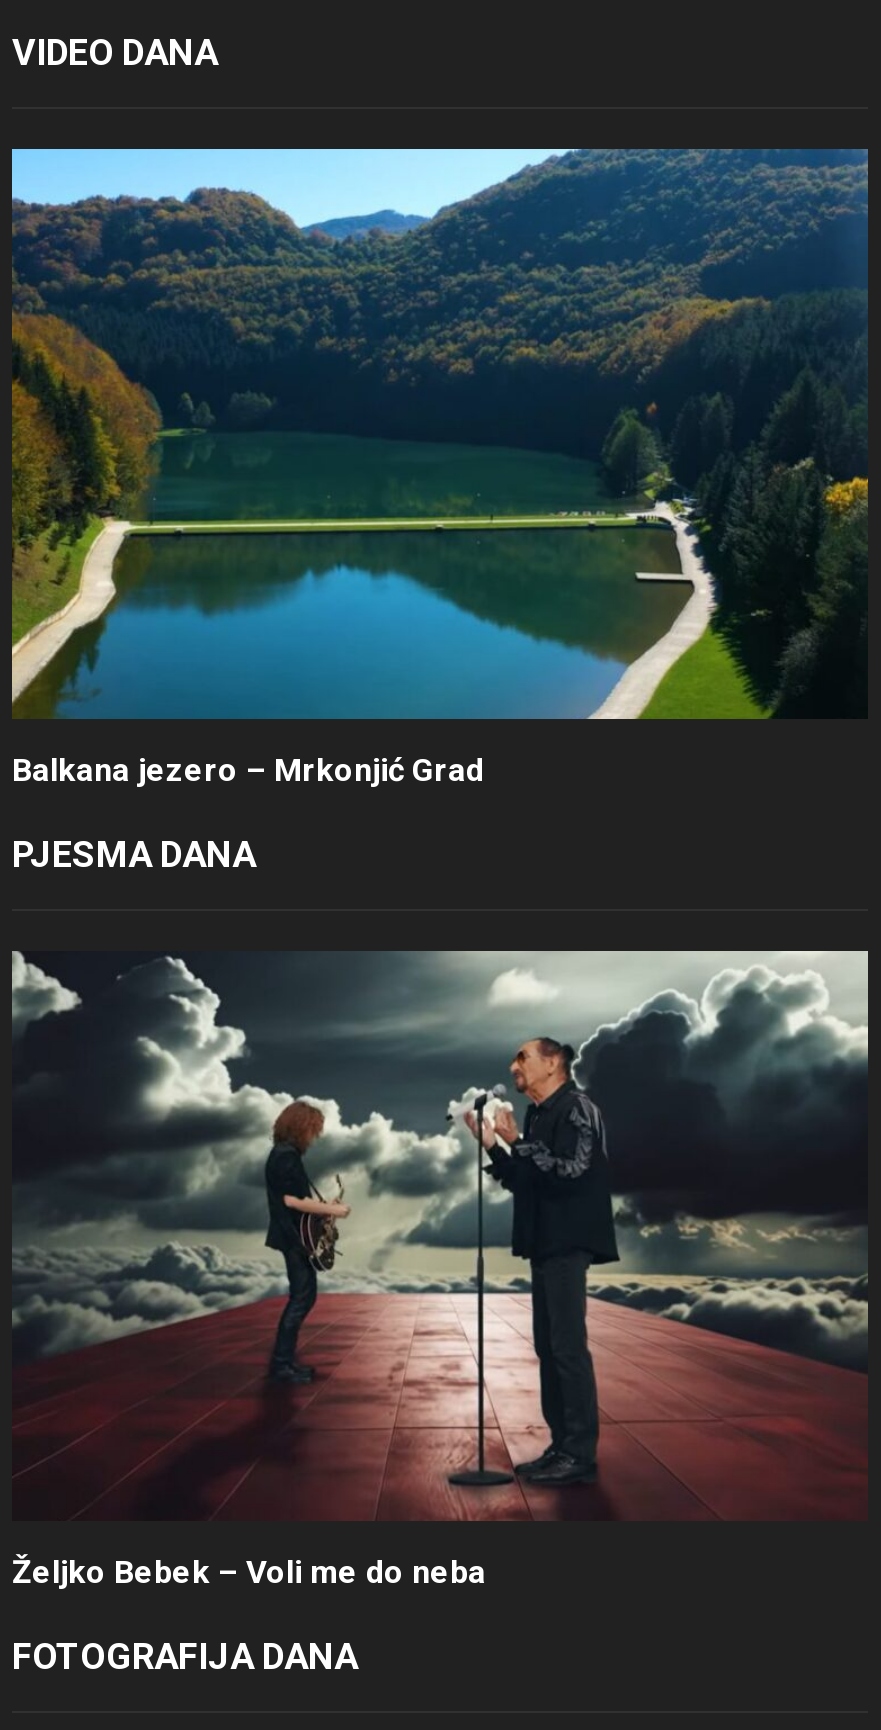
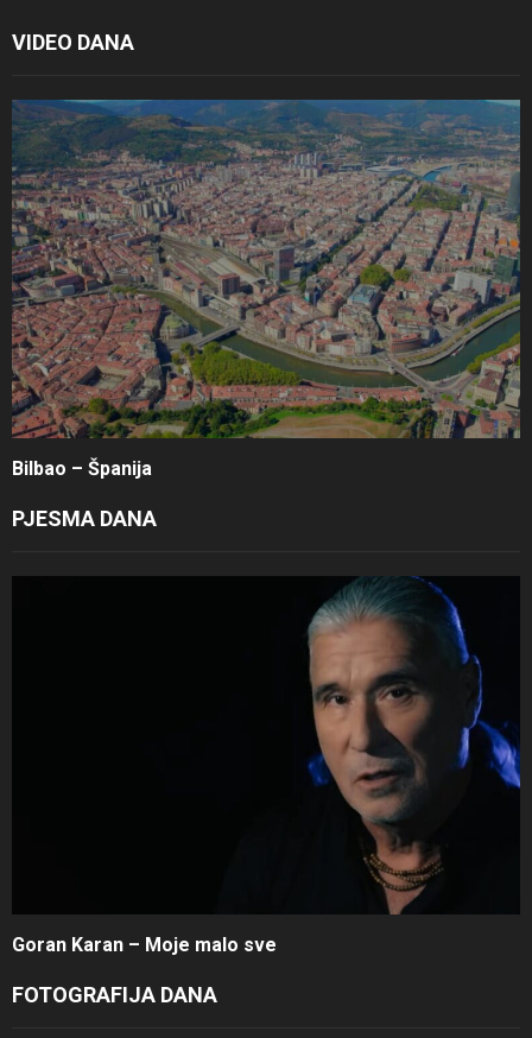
- [image]
- Balkana jezero – Mrkonjić Grad
+ [image]
+ Bilbao – Španija

- [image]
- Željko Bebek – Voli me do neba
+ [image]
+ Goran Karan – Moje malo sve
